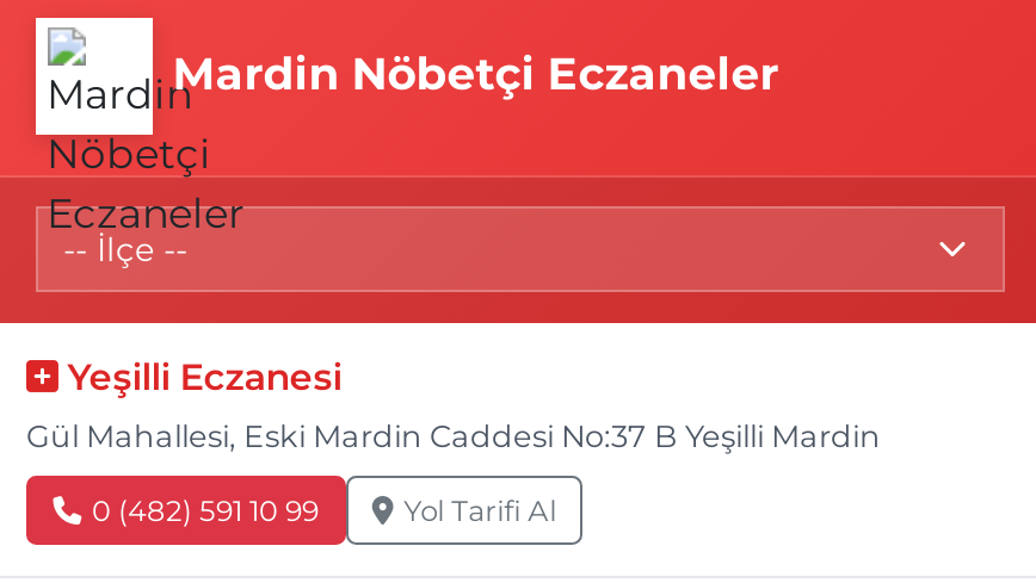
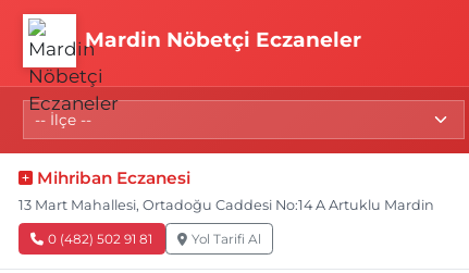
- Yeşilli Eczanesi
+ Mihriban Eczanesi

- Gül Mahallesi, Eski Mardin Caddesi No:37 B Yeşilli Mardin
+ 13 Mart Mahallesi, Ortadoğu Caddesi No:14 A Artuklu Mardin

- 0 (482) 591 10 99
+ 0 (482) 502 91 81
